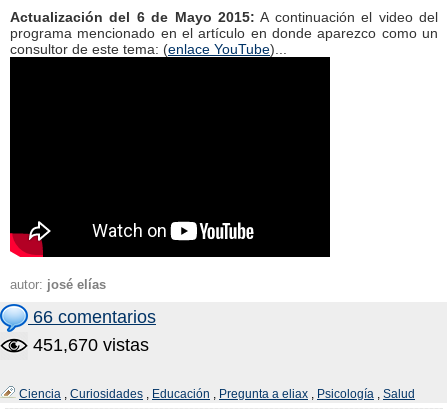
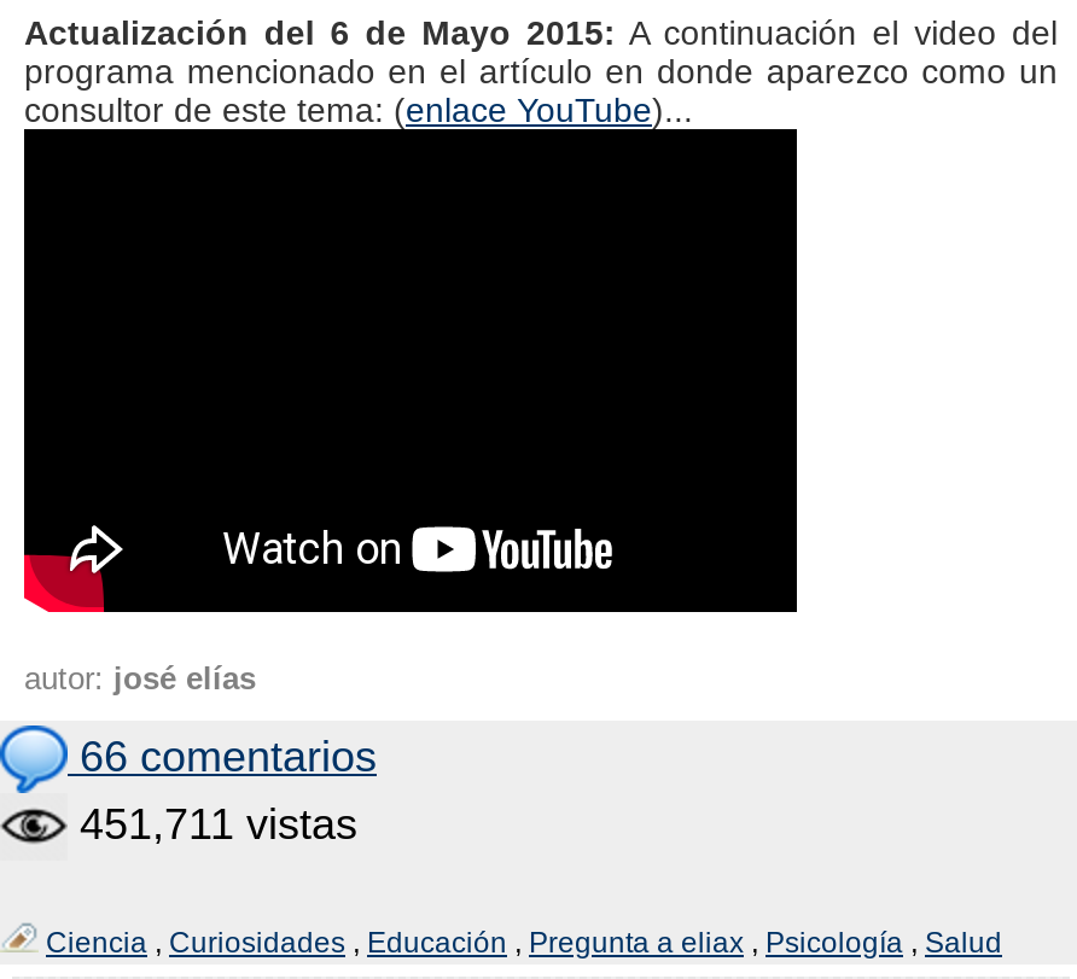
- 451,670 vistas
+ 451,711 vistas
